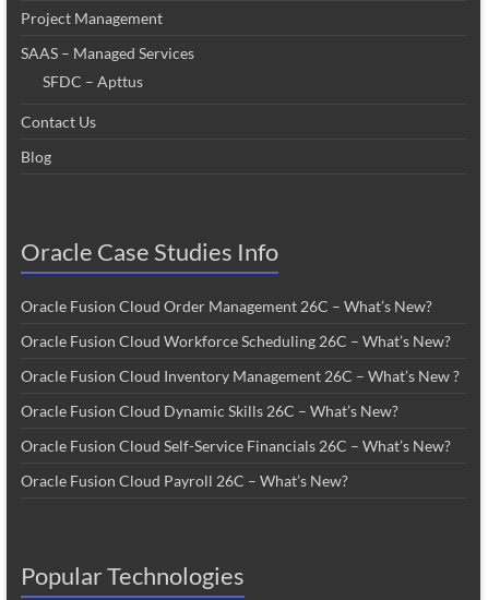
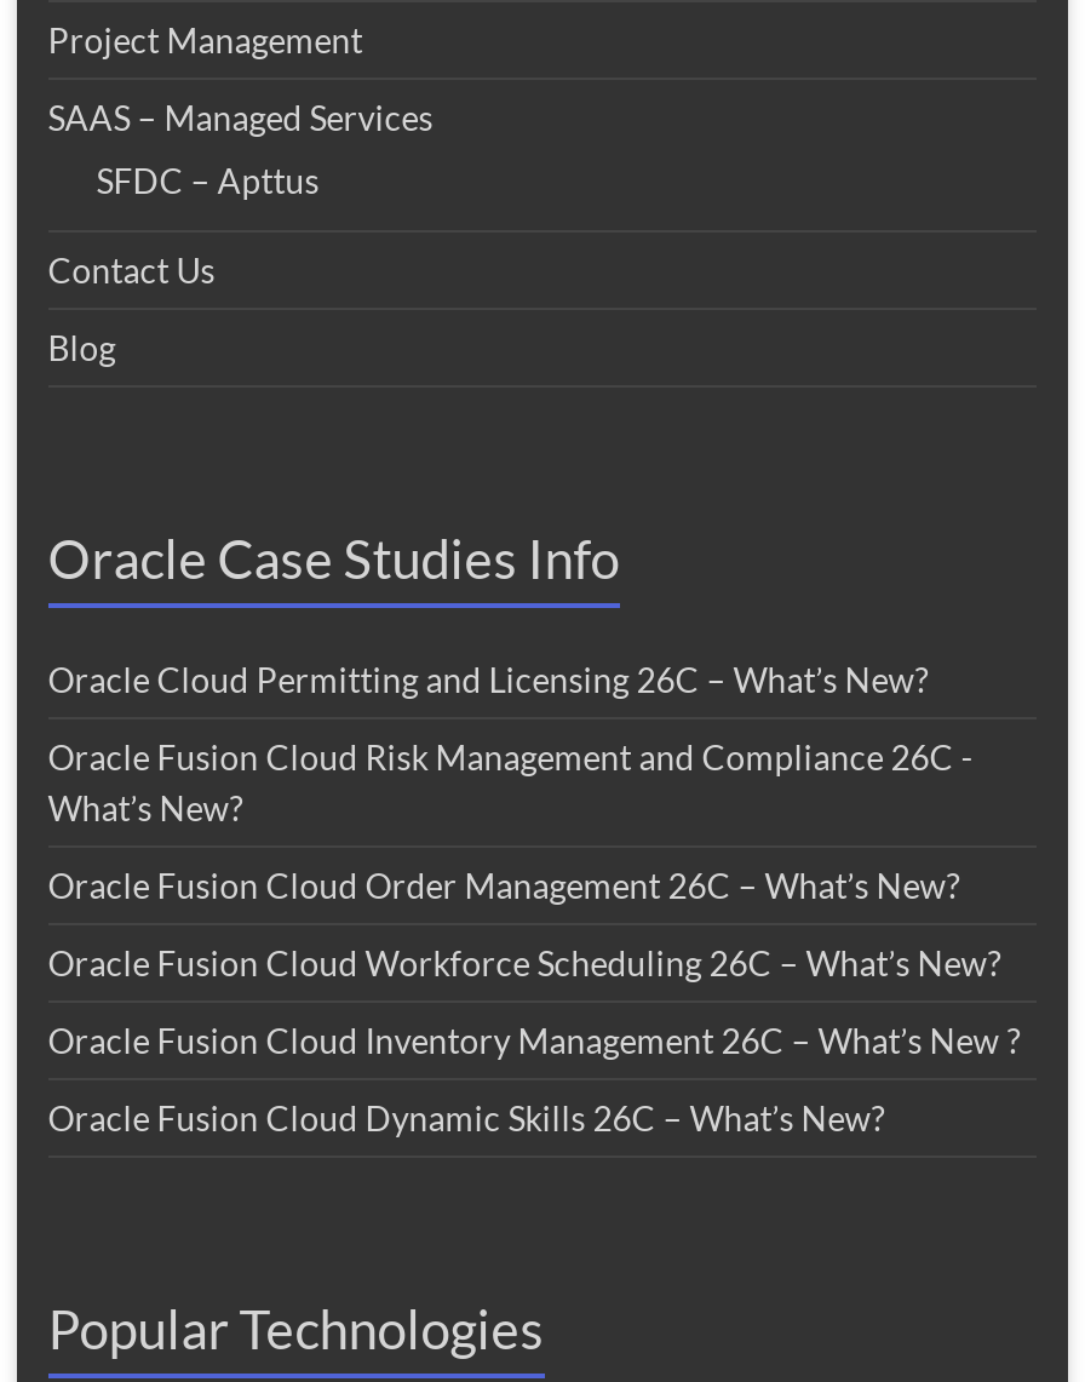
+ Oracle Cloud Permitting and Licensing 26C – What’s New?
+ Oracle Fusion Cloud Risk Management and Compliance 26C -
+ What’s New?

moved down: Oracle Fusion Cloud Order Management 26C – What’s New? | Oracle Fusion Cloud Workforce Scheduling 26C – What’s New? | Oracle Fusion Cloud Inventory Management 26C – What’s New ? | Oracle Fusion Cloud Dynamic Skills 26C – What’s New?

- Oracle Fusion Cloud Self-Service Financials 26C – What’s New?
- Oracle Fusion Cloud Payroll 26C – What’s New?
